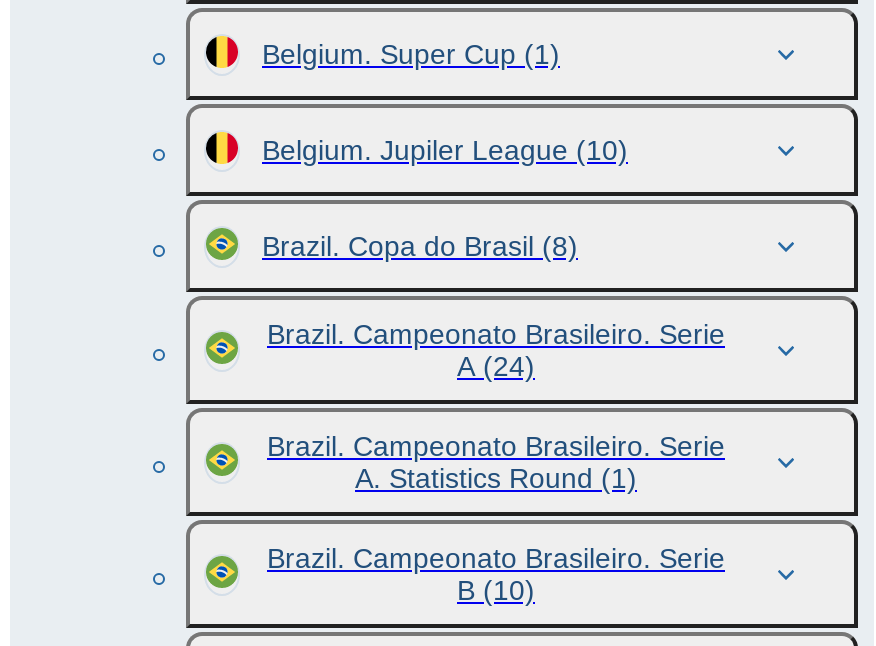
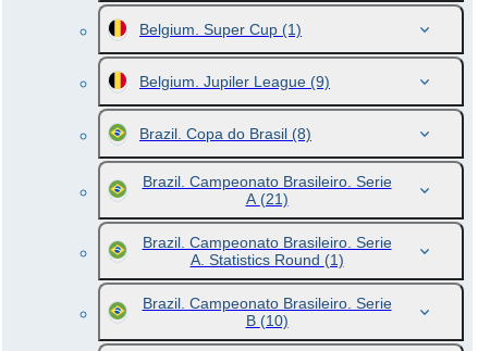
- Belgium. Jupiler League (10)
+ Belgium. Jupiler League (9)

- A (24)
+ A (21)
